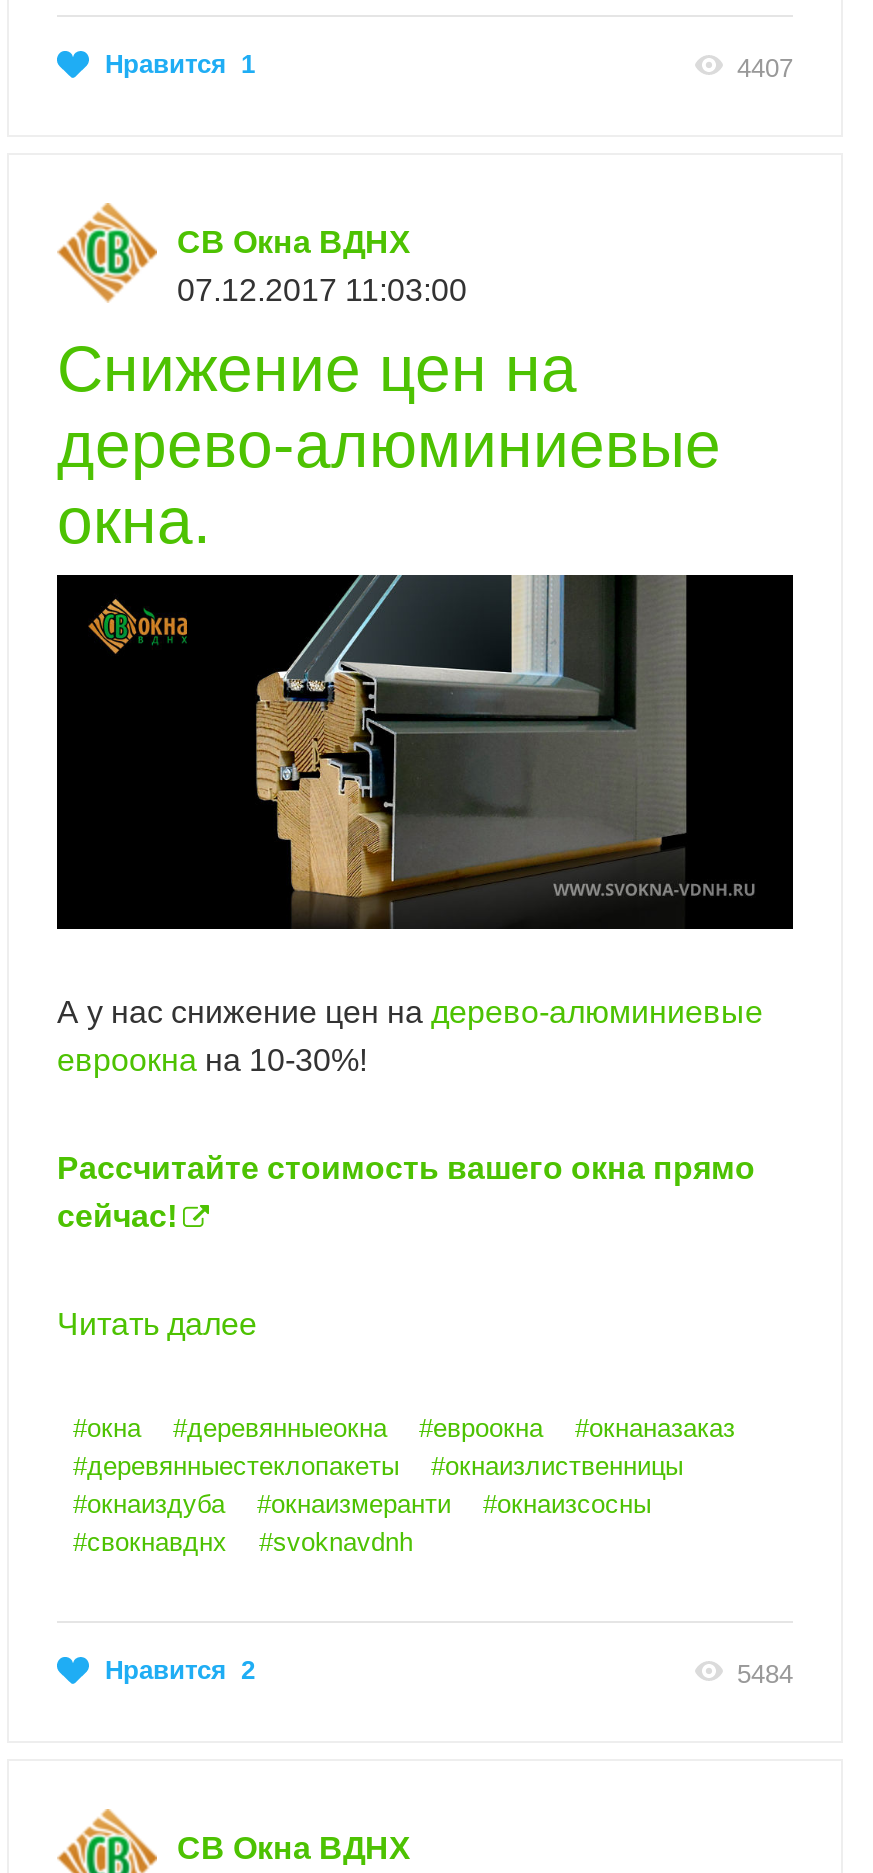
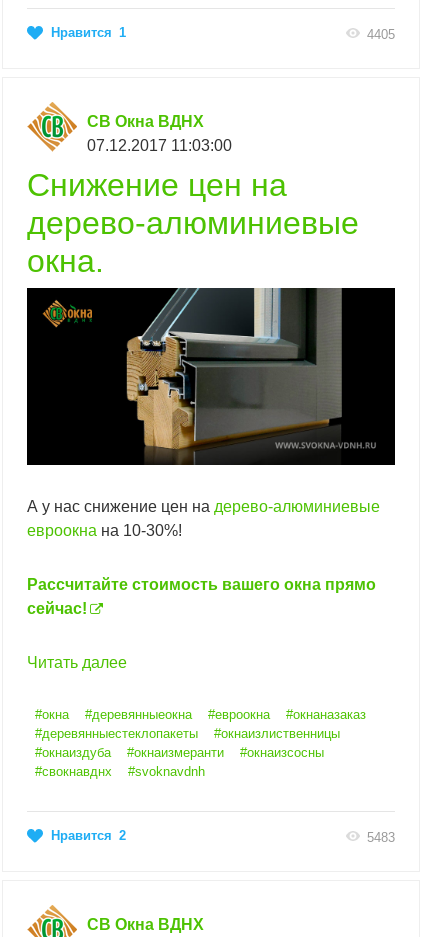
- 4407
+ 4405

- 5484
+ 5483
